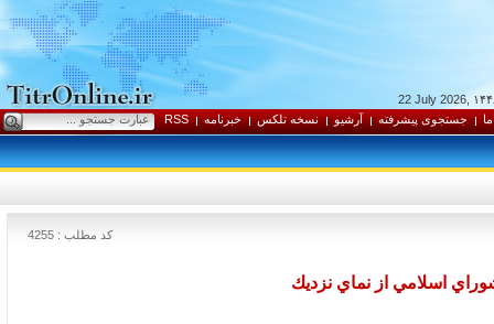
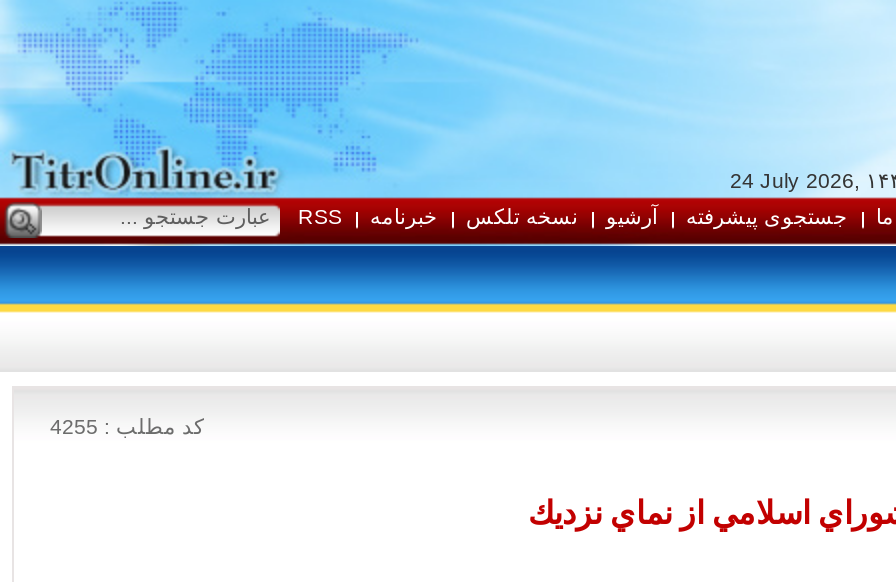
- 22 July 2026
+ 24 July 2026
